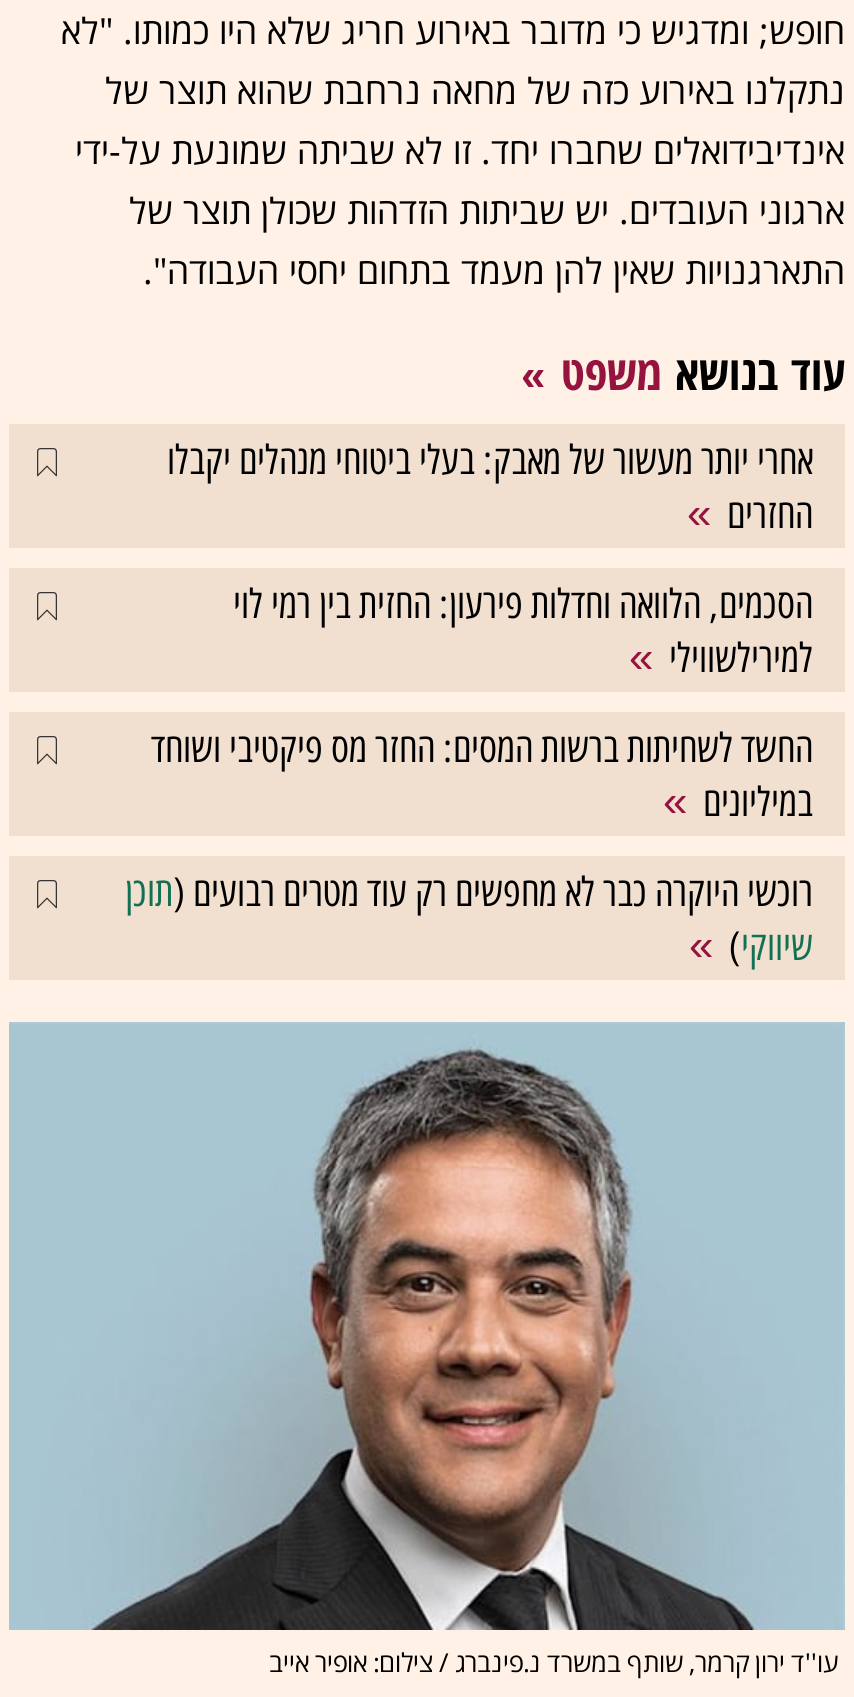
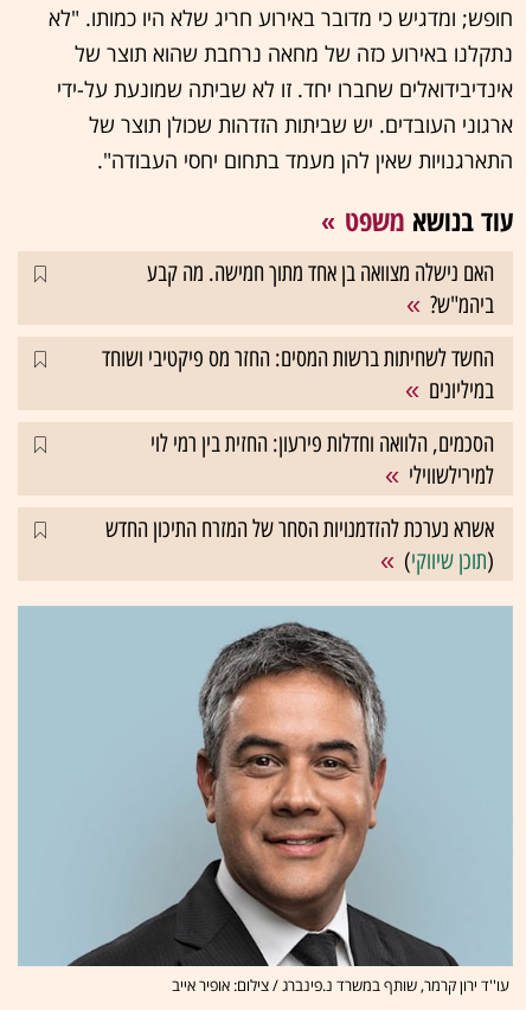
- אחרי יותר מעשור של מאבק: בעלי ביטוחי מנהלים יקבלו
- החזרים
+ האם נישלה מצוואה בן אחד מתוך חמישה. מה קבע
+ ביהמ"ש?

moved down: הסכמים, הלוואה וחדלות פירעון: החזית בין רמי לוי | למירילשווילי

moved up: החשד לשחיתות ברשות המסים: החזר מס פיקטיבי ושוחד | במיליונים

- רוכשי היוקרה כבר לא מחפשים רק עוד מטרים רבועים (תוכן
- שיווקי)
+ אשרא נערכת להזדמנויות הסחר של המזרח התיכון החדש
+ (תוכן שיווקי)
